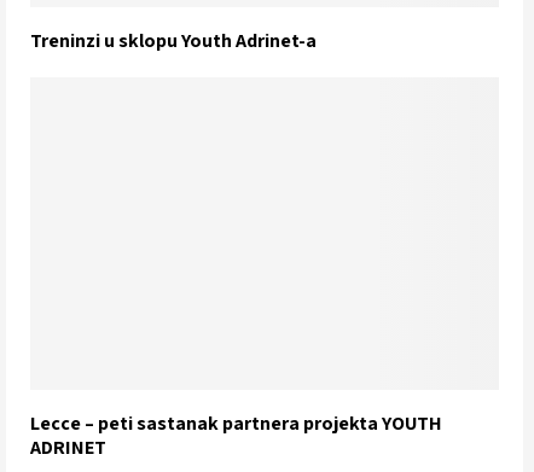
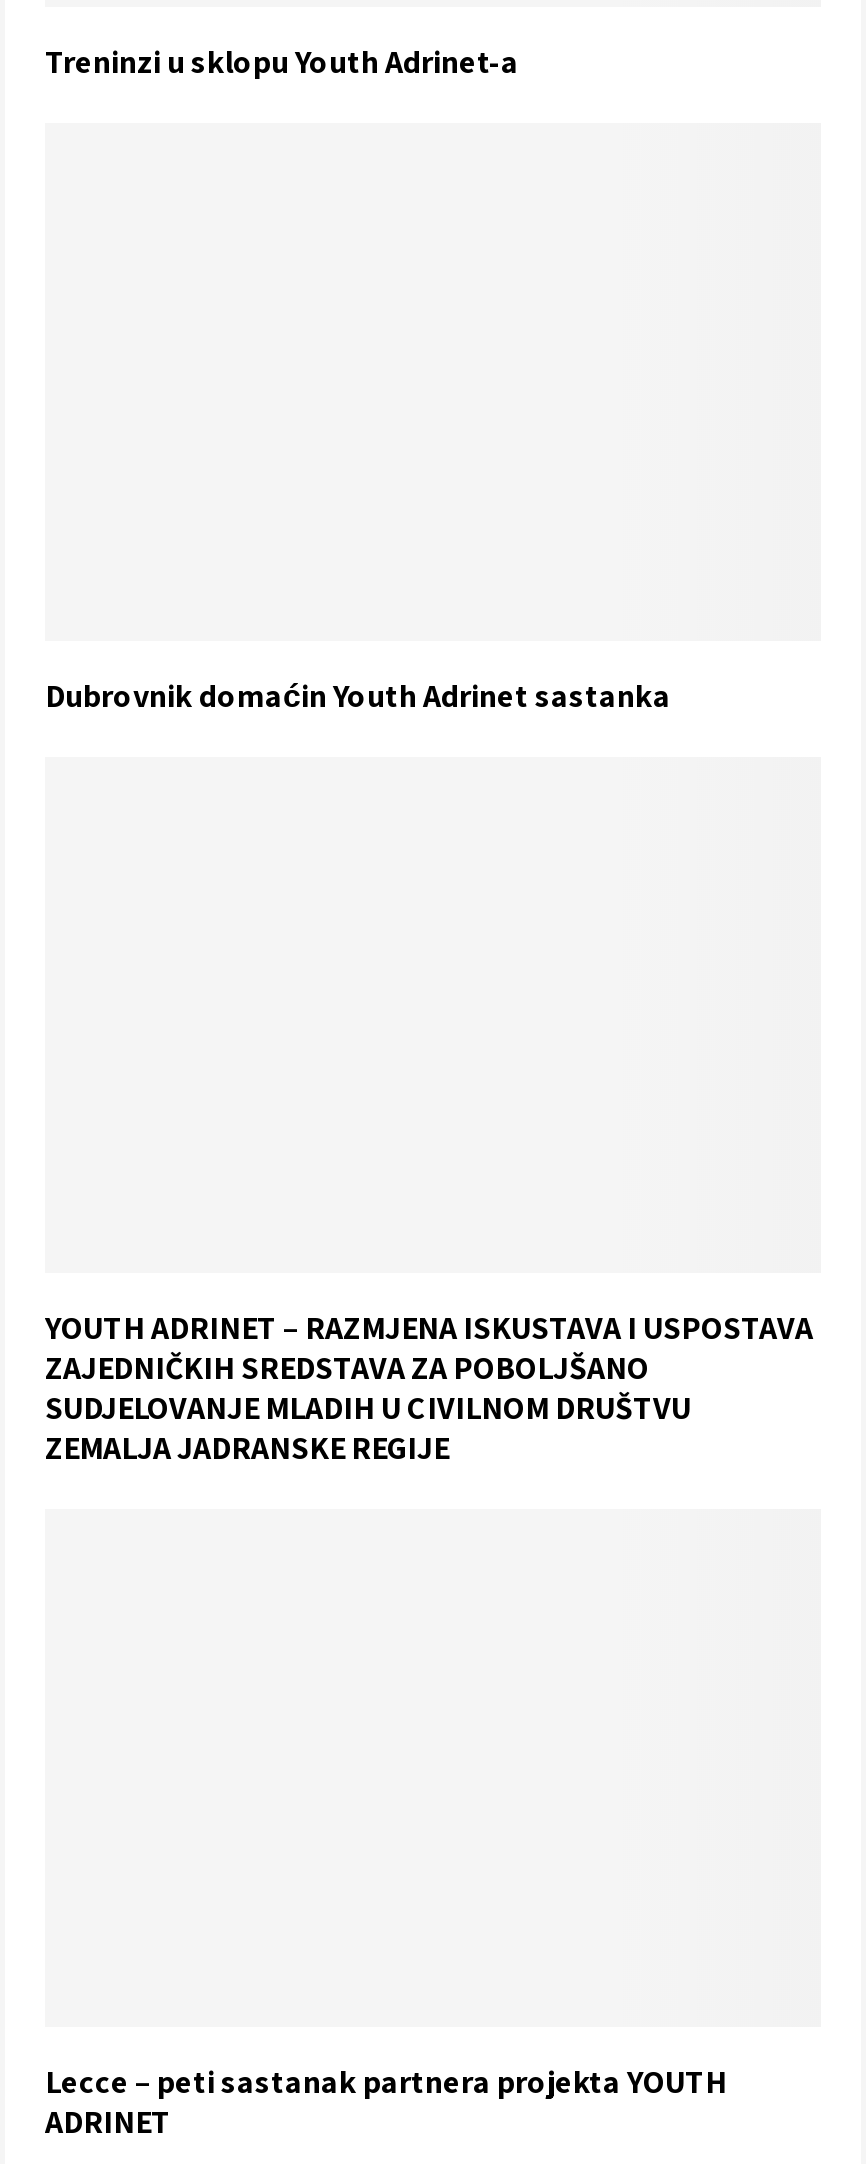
+ Dubrovnik domaćin Youth Adrinet sastanka

+ YOUTH ADRINET – RAZMJENA ISKUSTAVA I USPOSTAVA
+ ZAJEDNIČKIH SREDSTAVA ZA POBOLJŠANO
+ SUDJELOVANJE MLADIH U CIVILNOM DRUŠTVU
+ ZEMALJA JADRANSKE REGIJE
